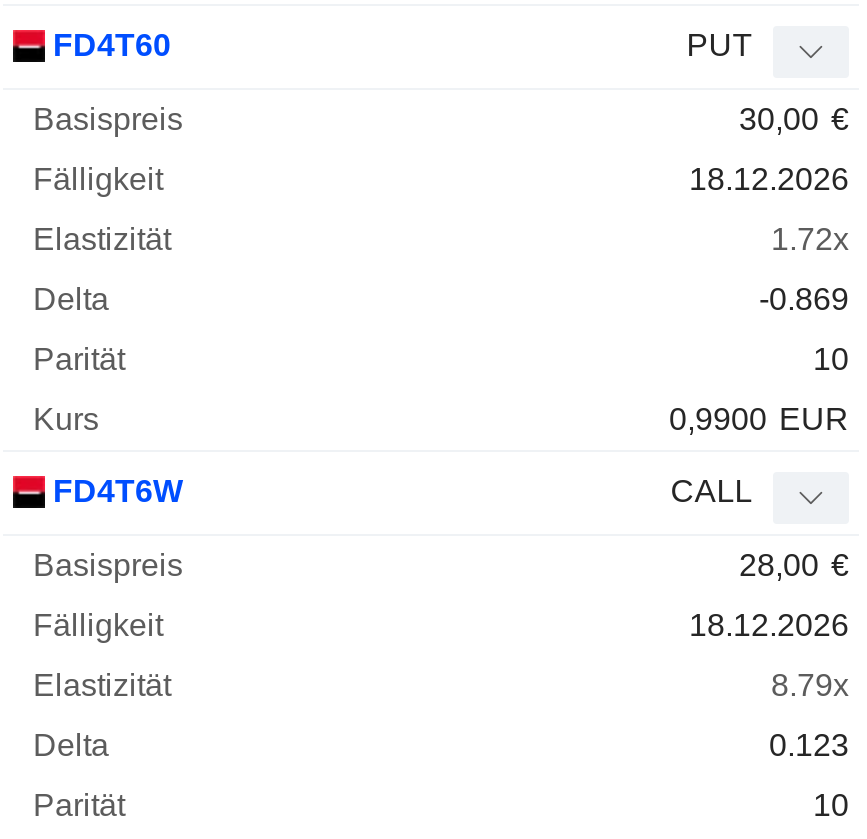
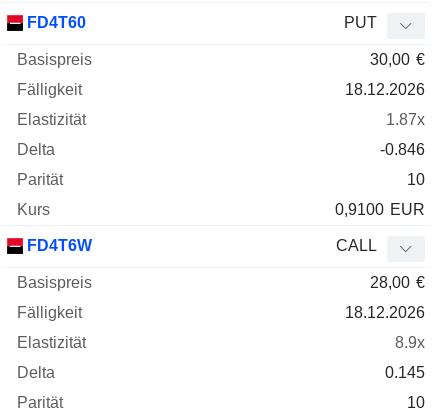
- 1.72x
+ 1.87x

- -0.869
+ -0.846

- 0,9900 EUR
+ 0,9100 EUR

- 8.79x
+ 8.9x

- 0.123
+ 0.145
